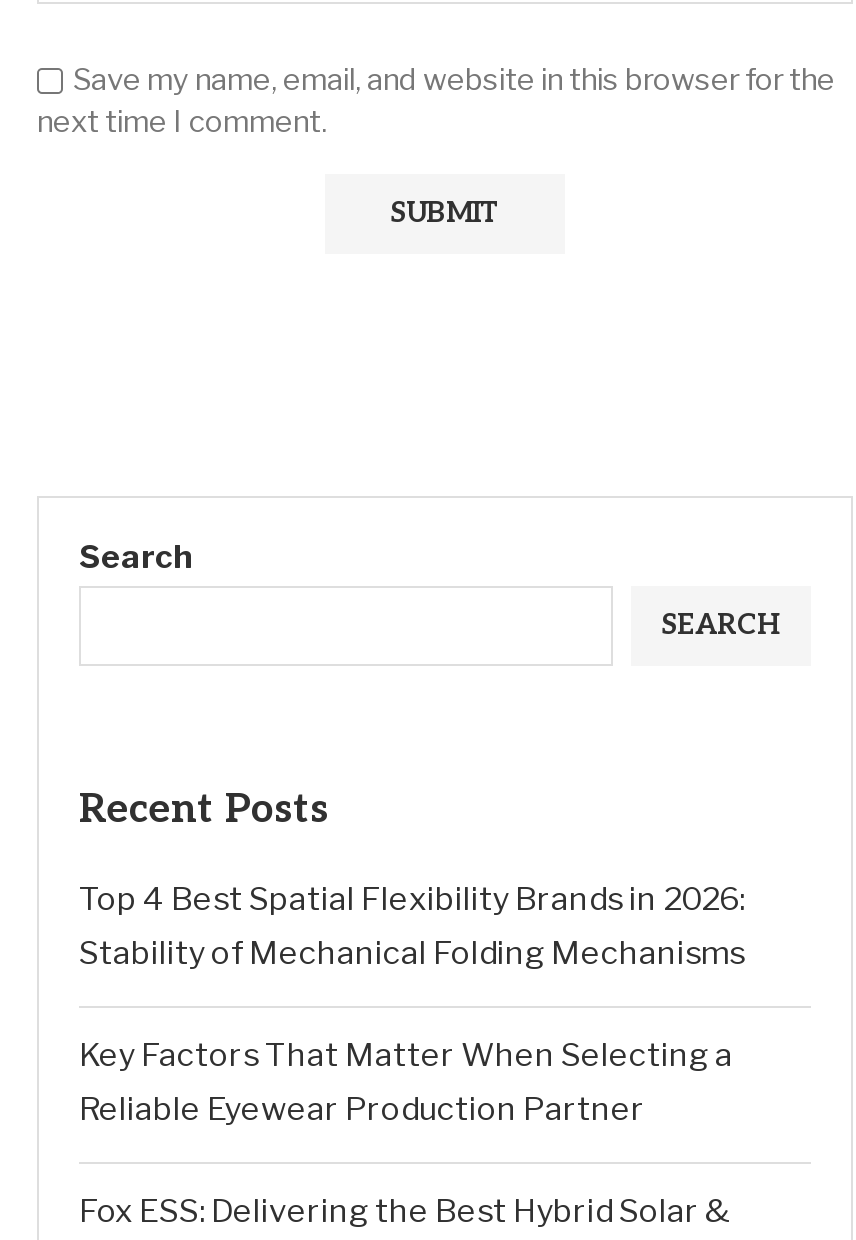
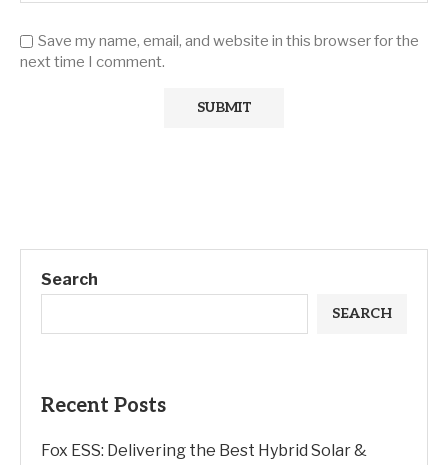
- Top 4 Best Spatial Flexibility Brands in 2026:
- Stability of Mechanical Folding Mechanisms
- Key Factors That Matter When Selecting a
- Reliable Eyewear Production Partner
